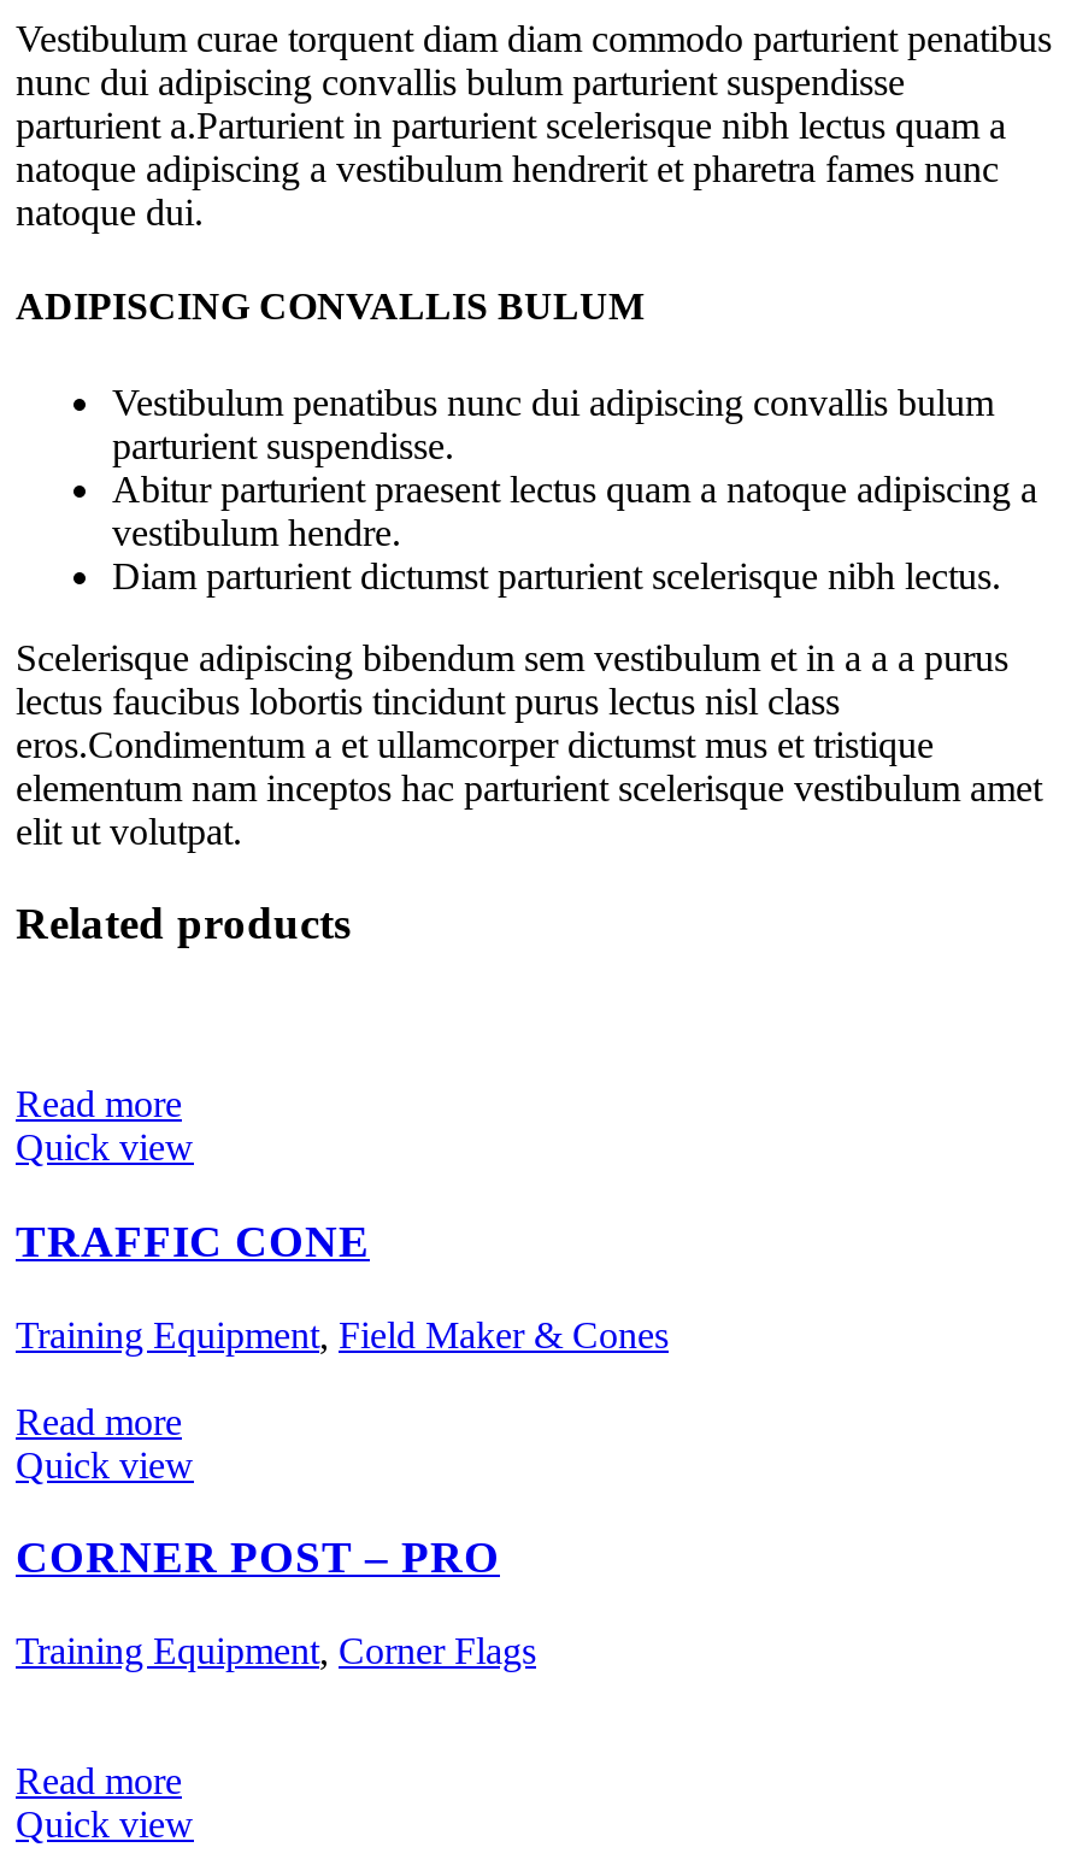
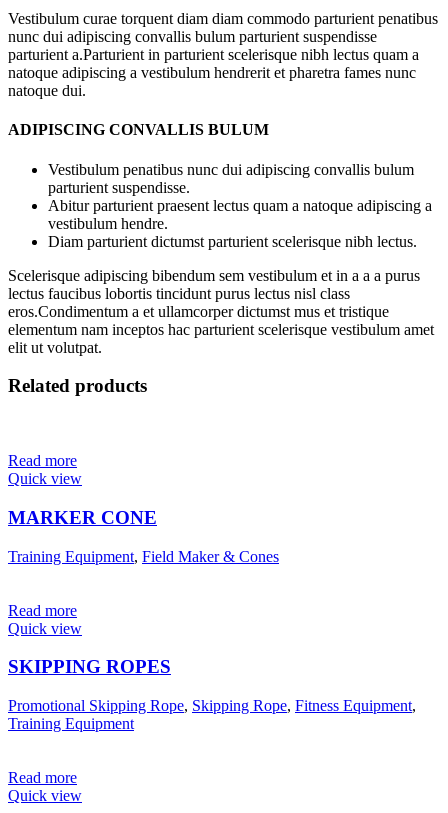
- TRAFFIC CONE
+ MARKER CONE

- CORNER POST – PRO
+ SKIPPING ROPES

- Training Equipment, Corner Flags
+ Promotional Skipping Rope, Skipping Rope, Fitness Equipment,
+ Training Equipment
